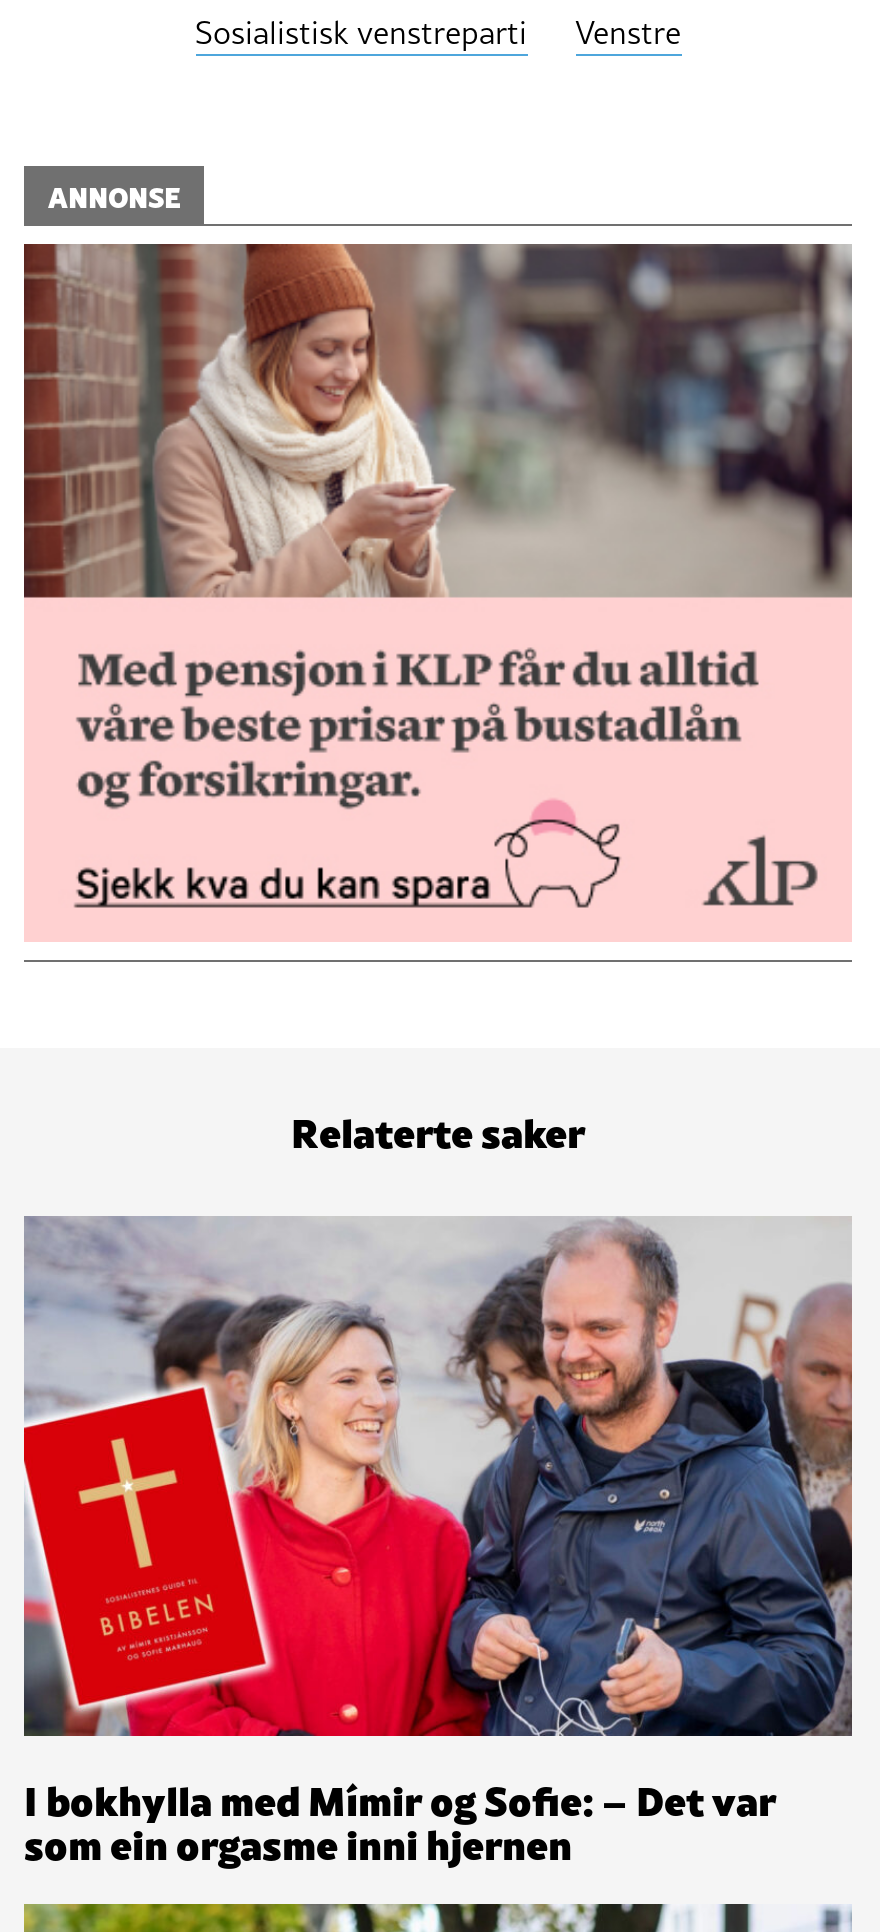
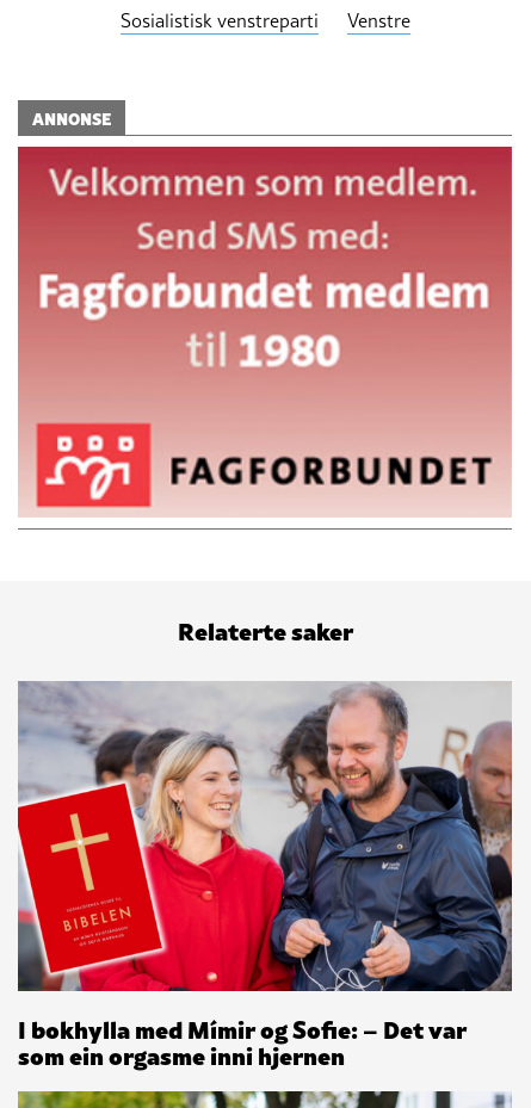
- [image]
+ [image]
